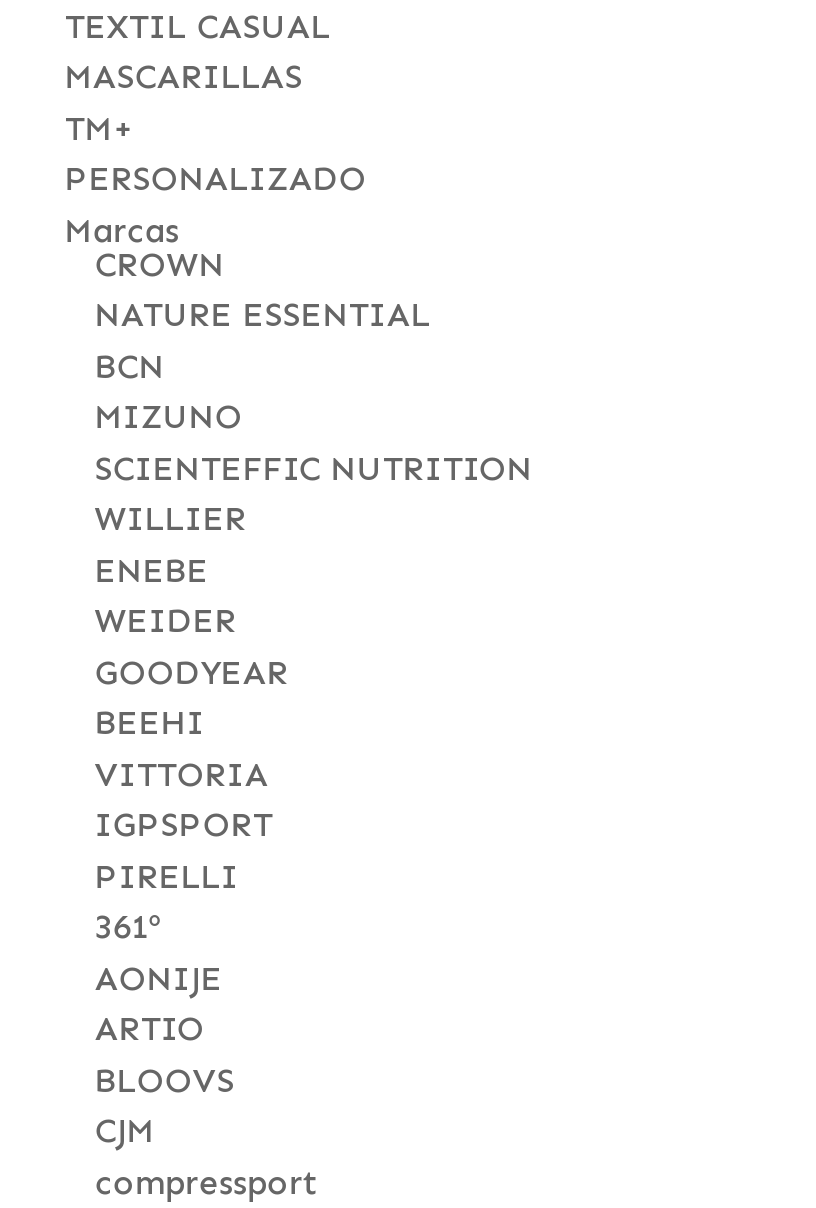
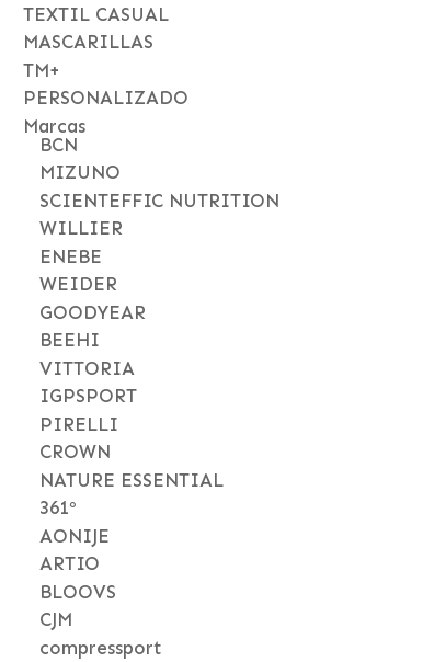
moved down: CROWN | NATURE ESSENTIAL

moved up: BCN | MIZUNO | SCIENTEFFIC NUTRITION | ... | IGPSPORT | PIRELLI
